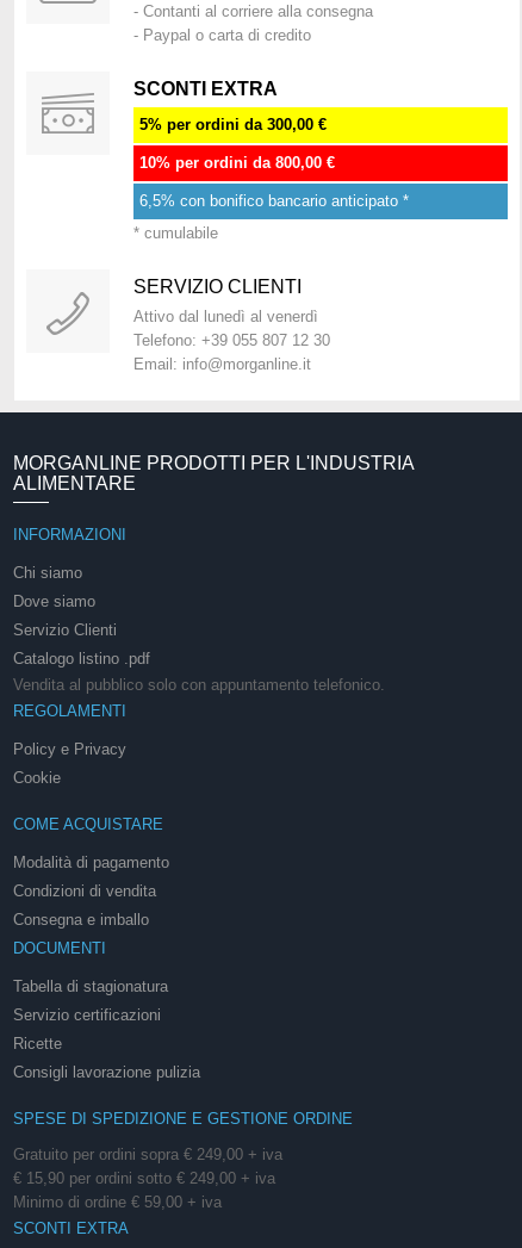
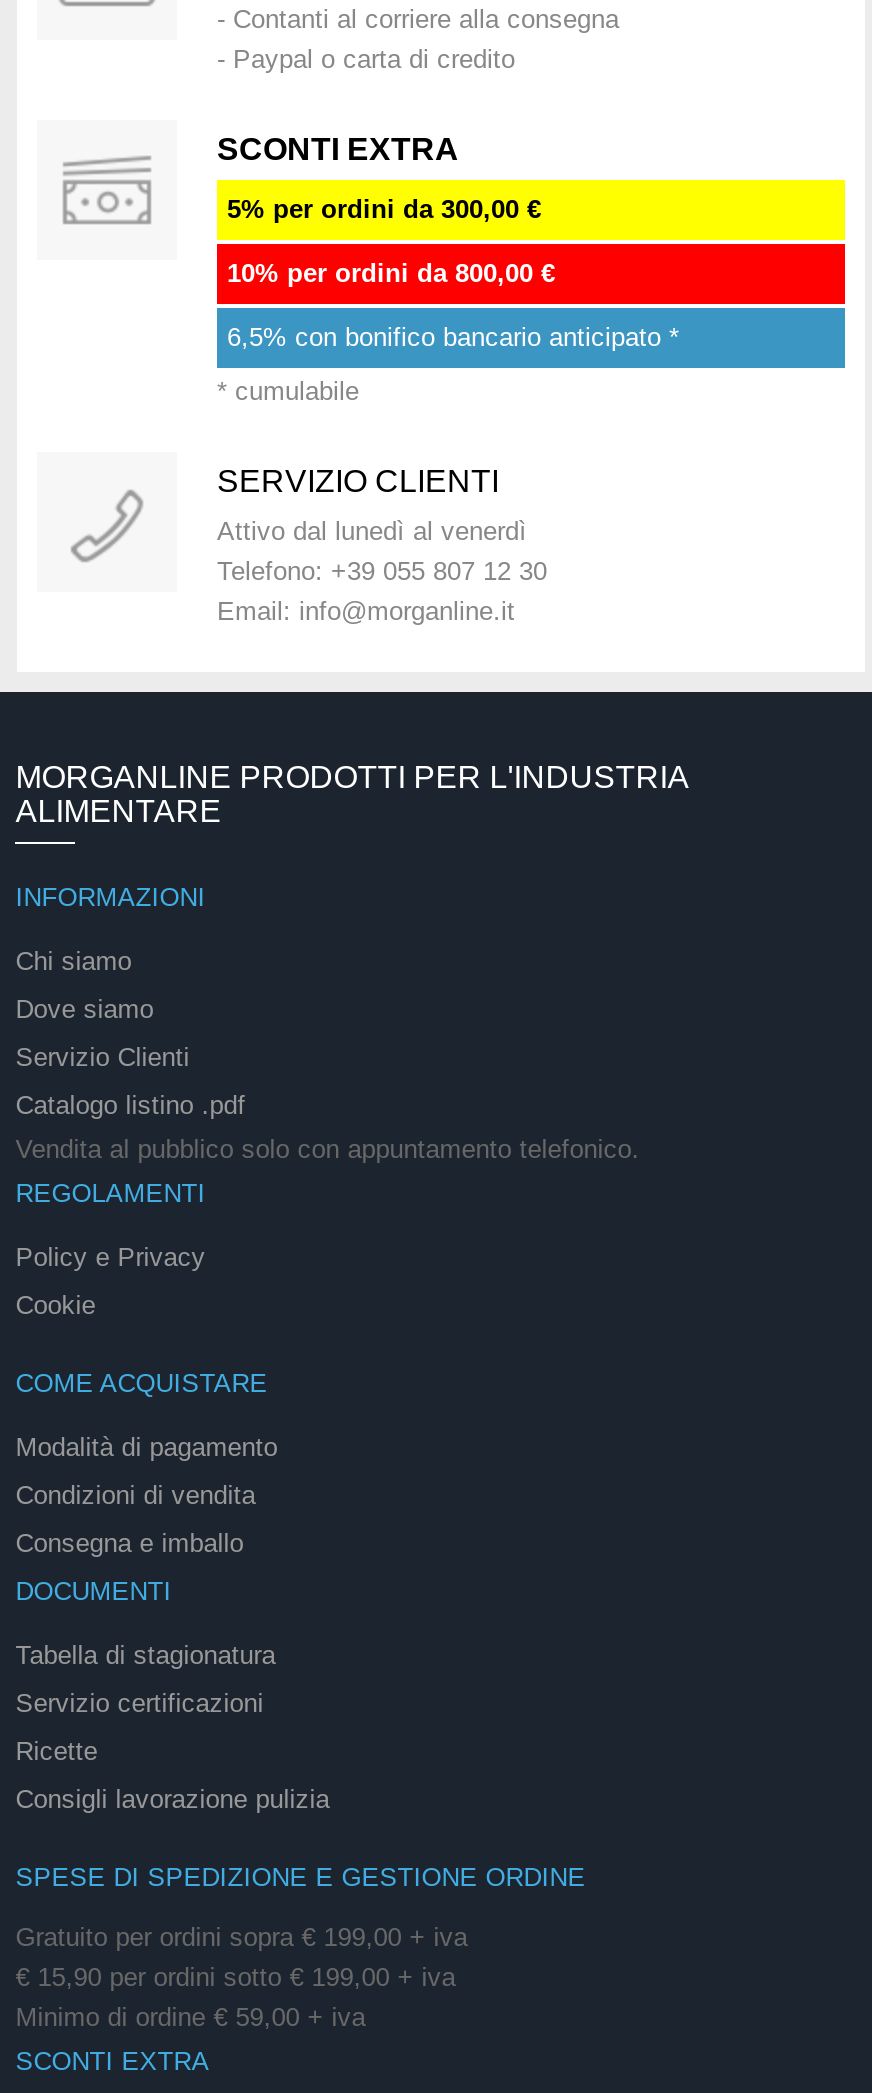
- Gratuito per ordini sopra € 249,00 + iva
+ Gratuito per ordini sopra € 199,00 + iva

- € 15,90 per ordini sotto € 249,00 + iva
+ € 15,90 per ordini sotto € 199,00 + iva
